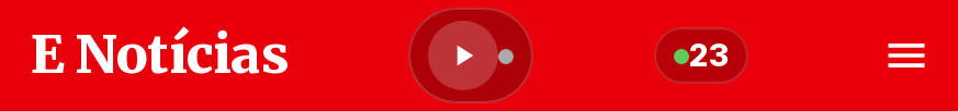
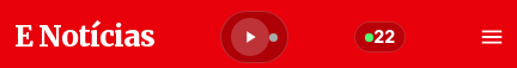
- 23
+ 22
